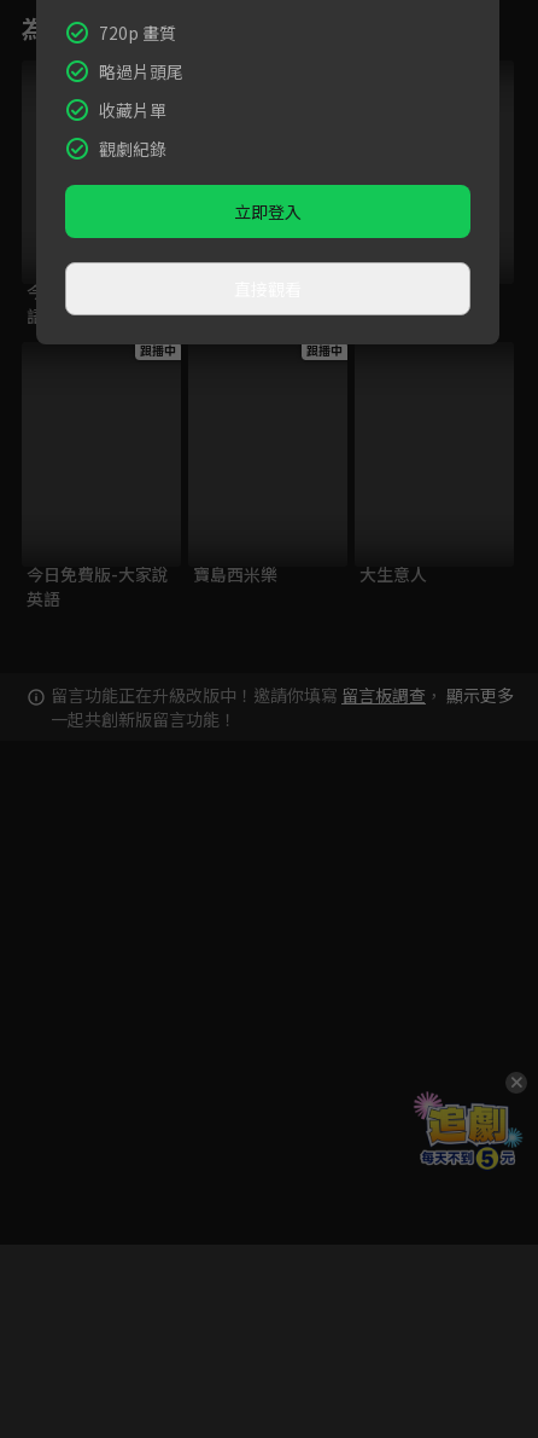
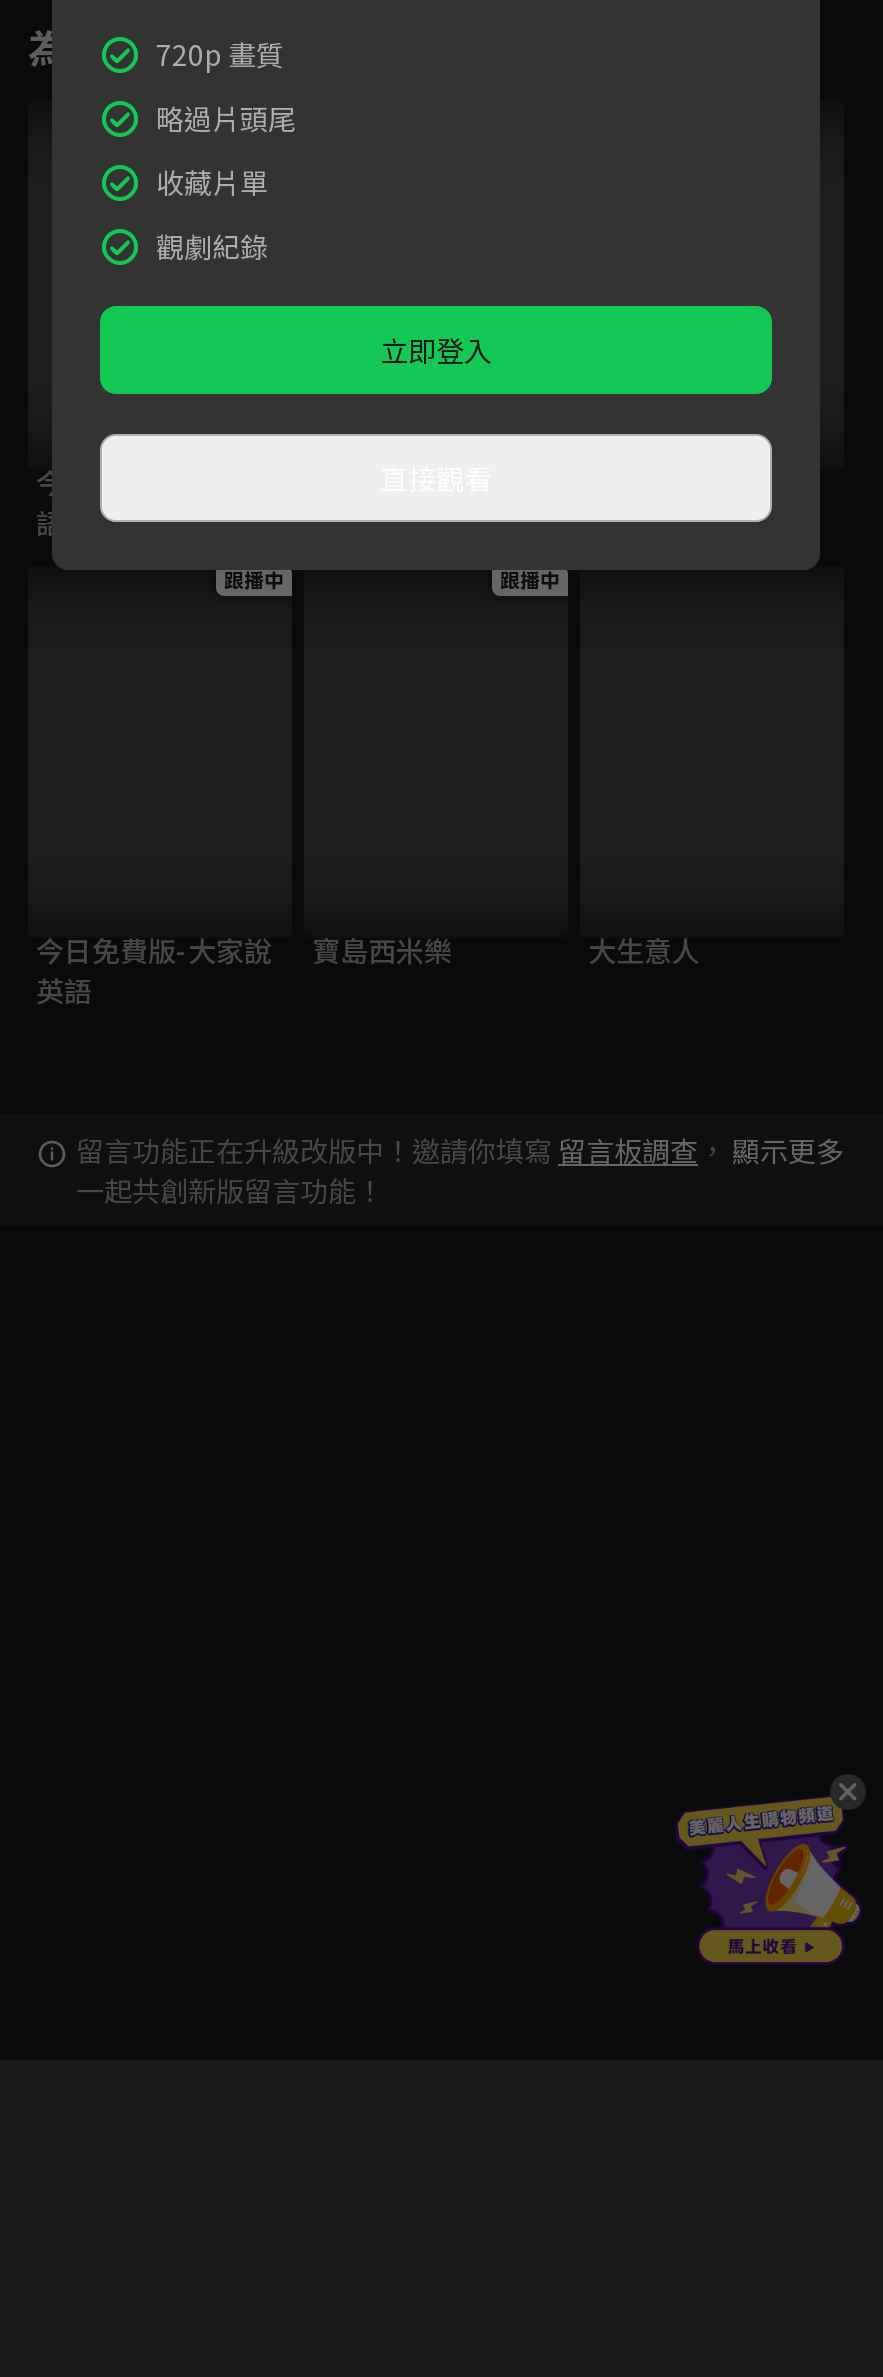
- [image]
+ [image]
